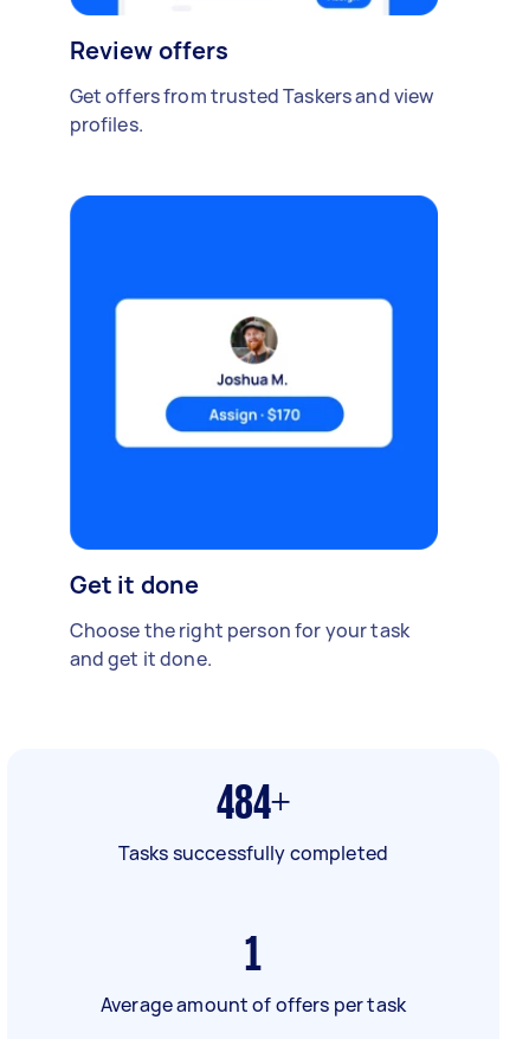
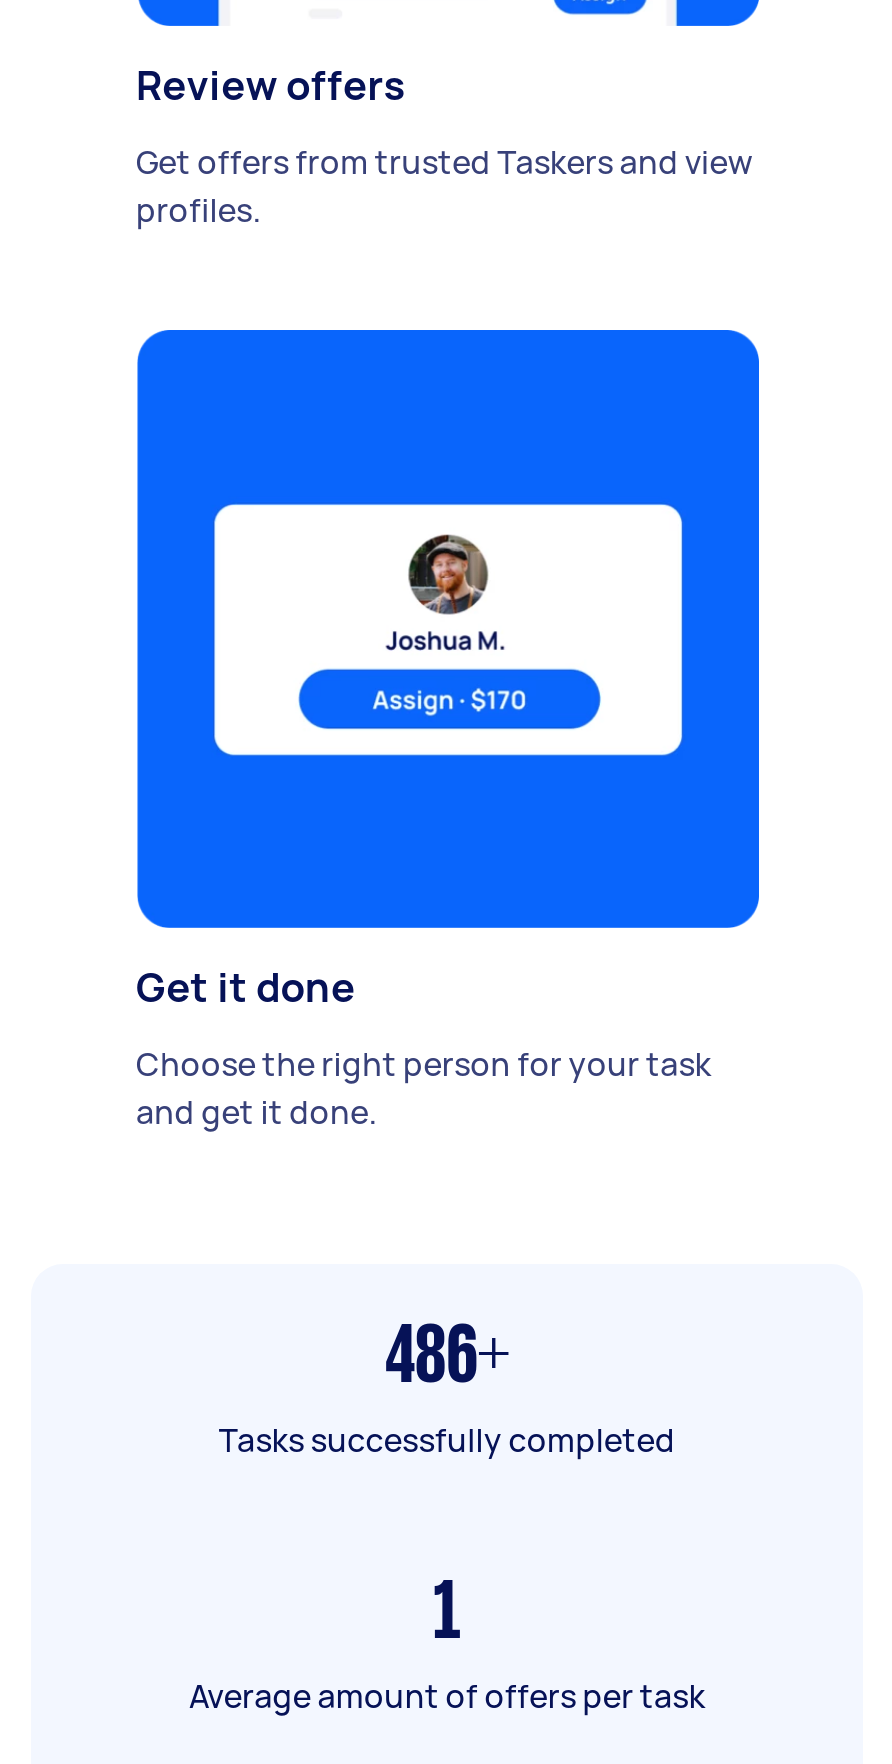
- 484+
+ 486+
